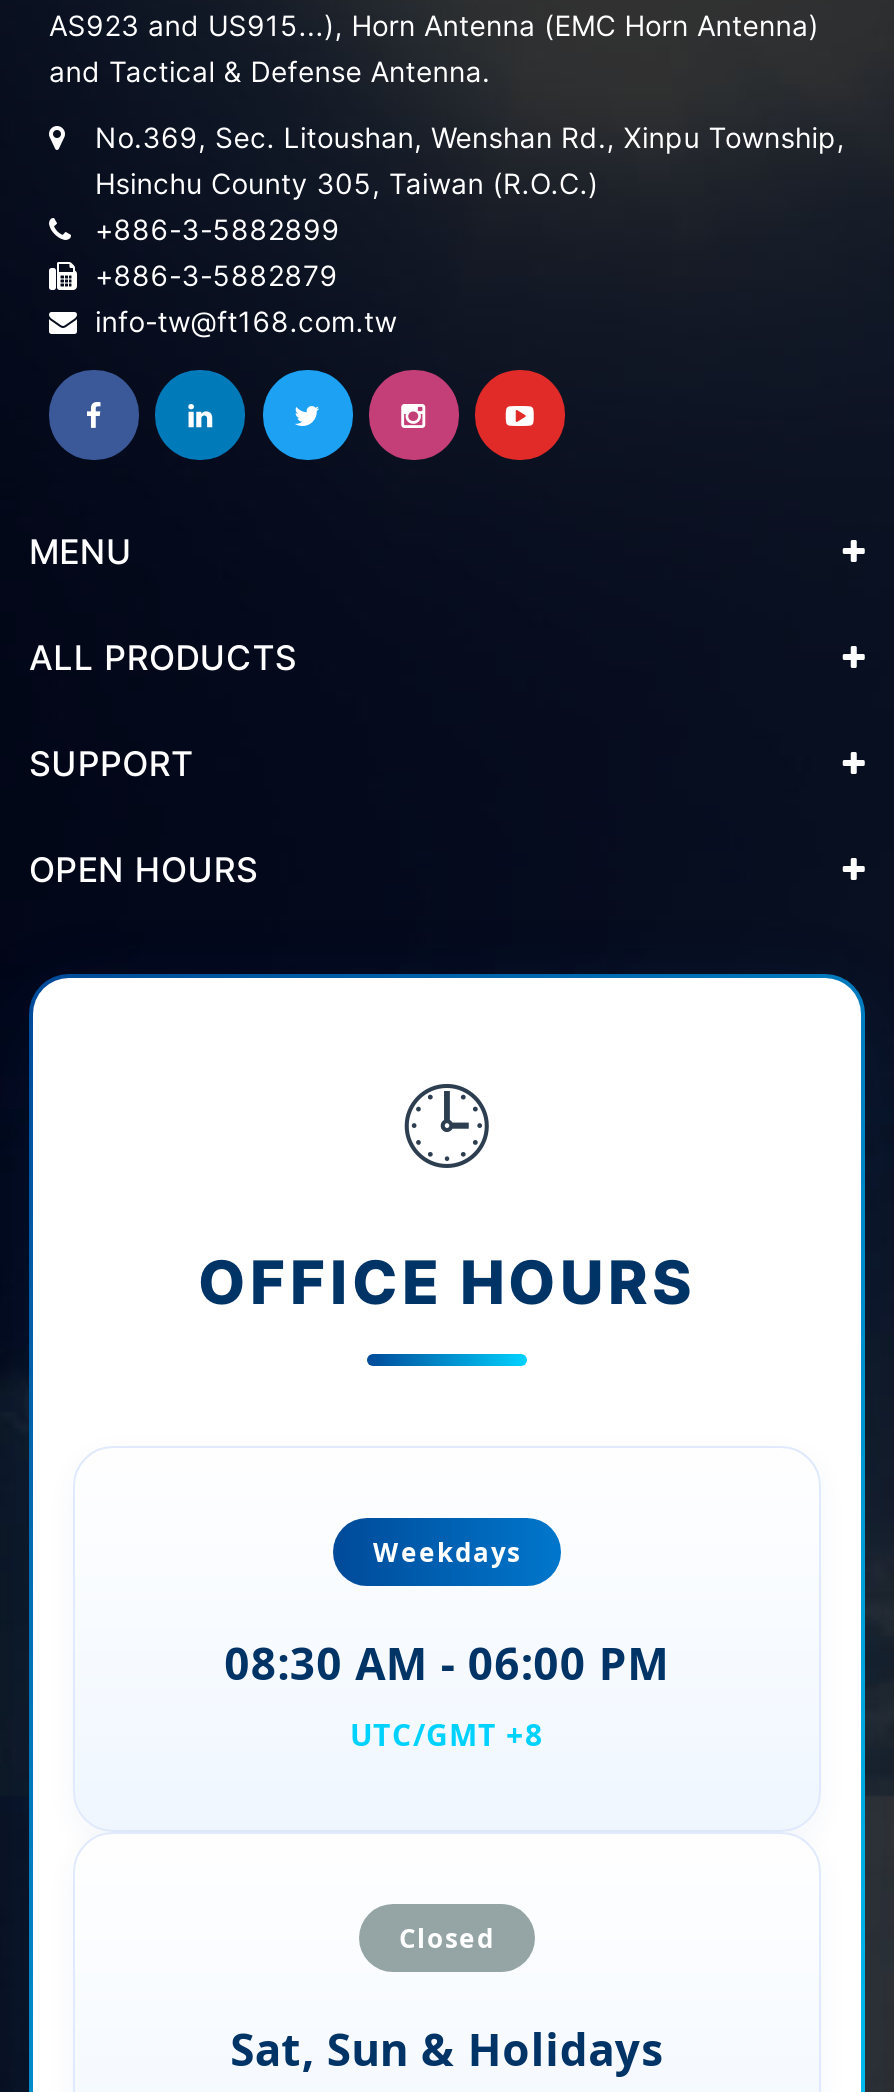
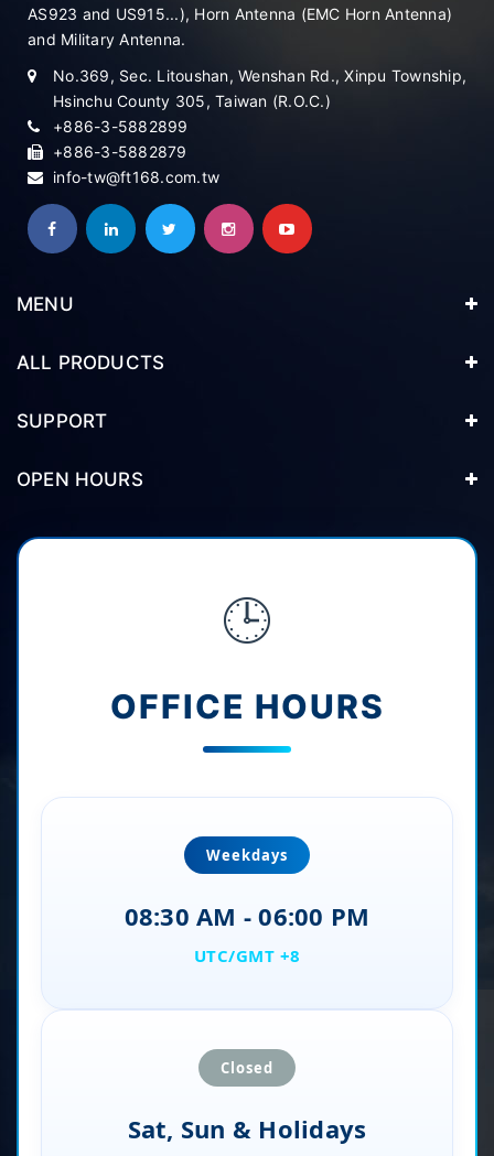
- and Tactical & Defense Antenna.
+ and Military Antenna.
